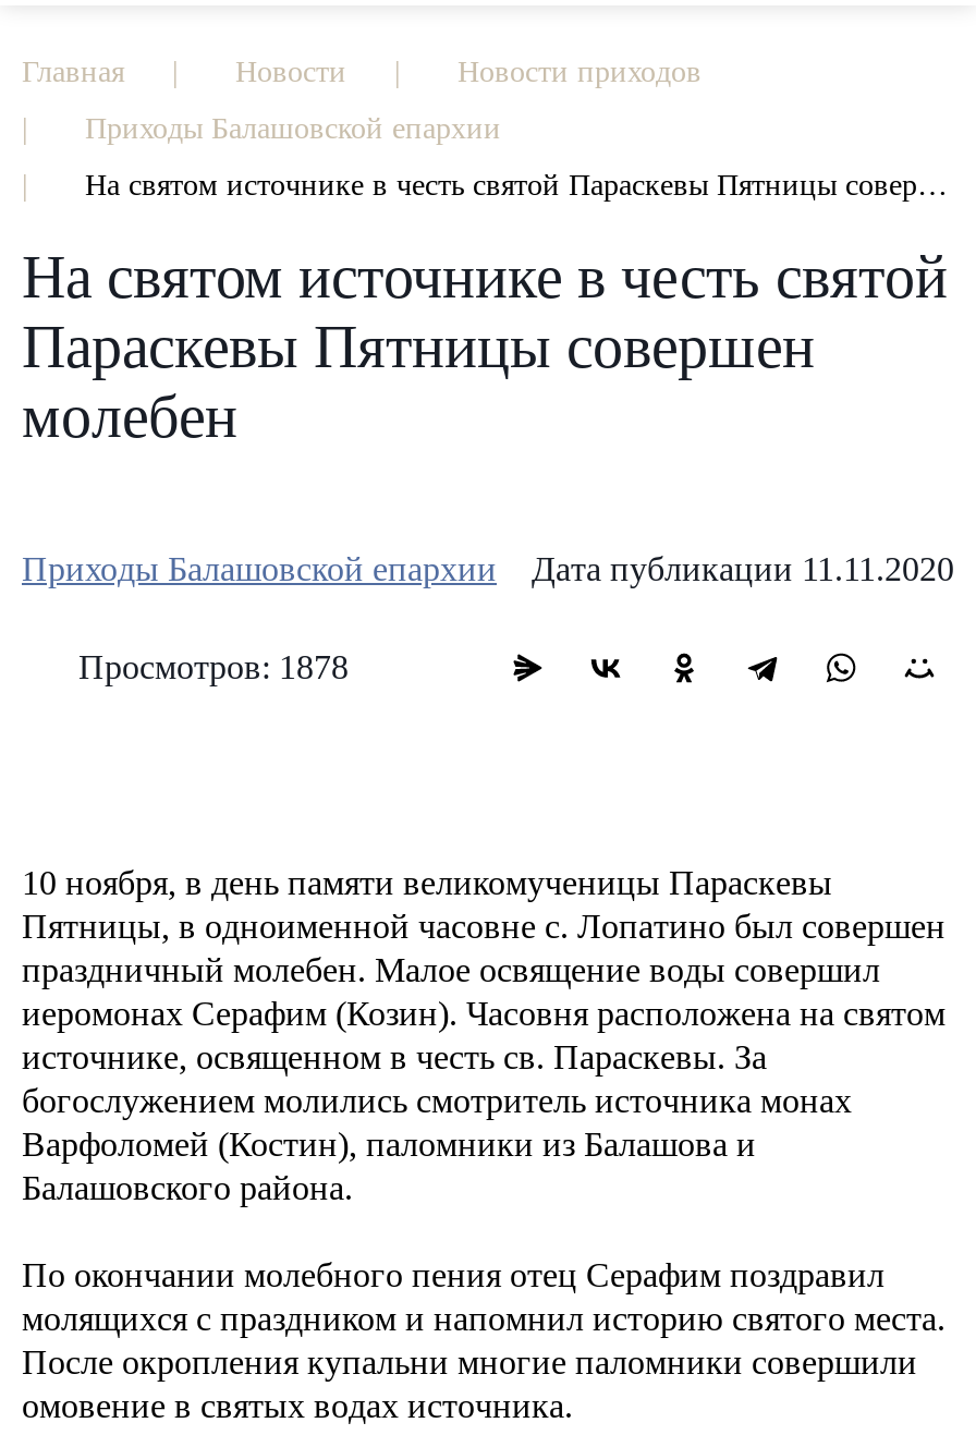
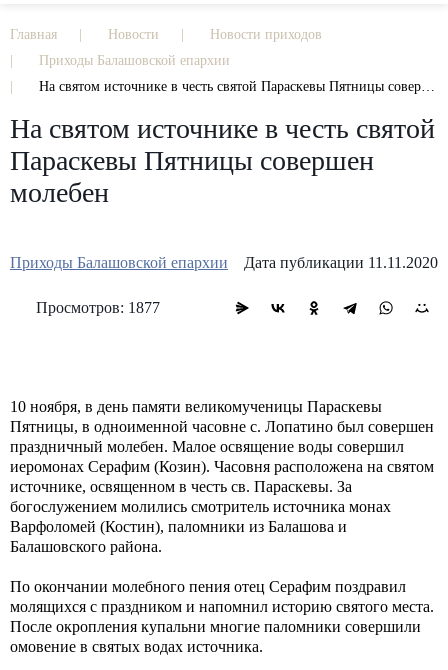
- Просмотров: 1878
+ Просмотров: 1877
